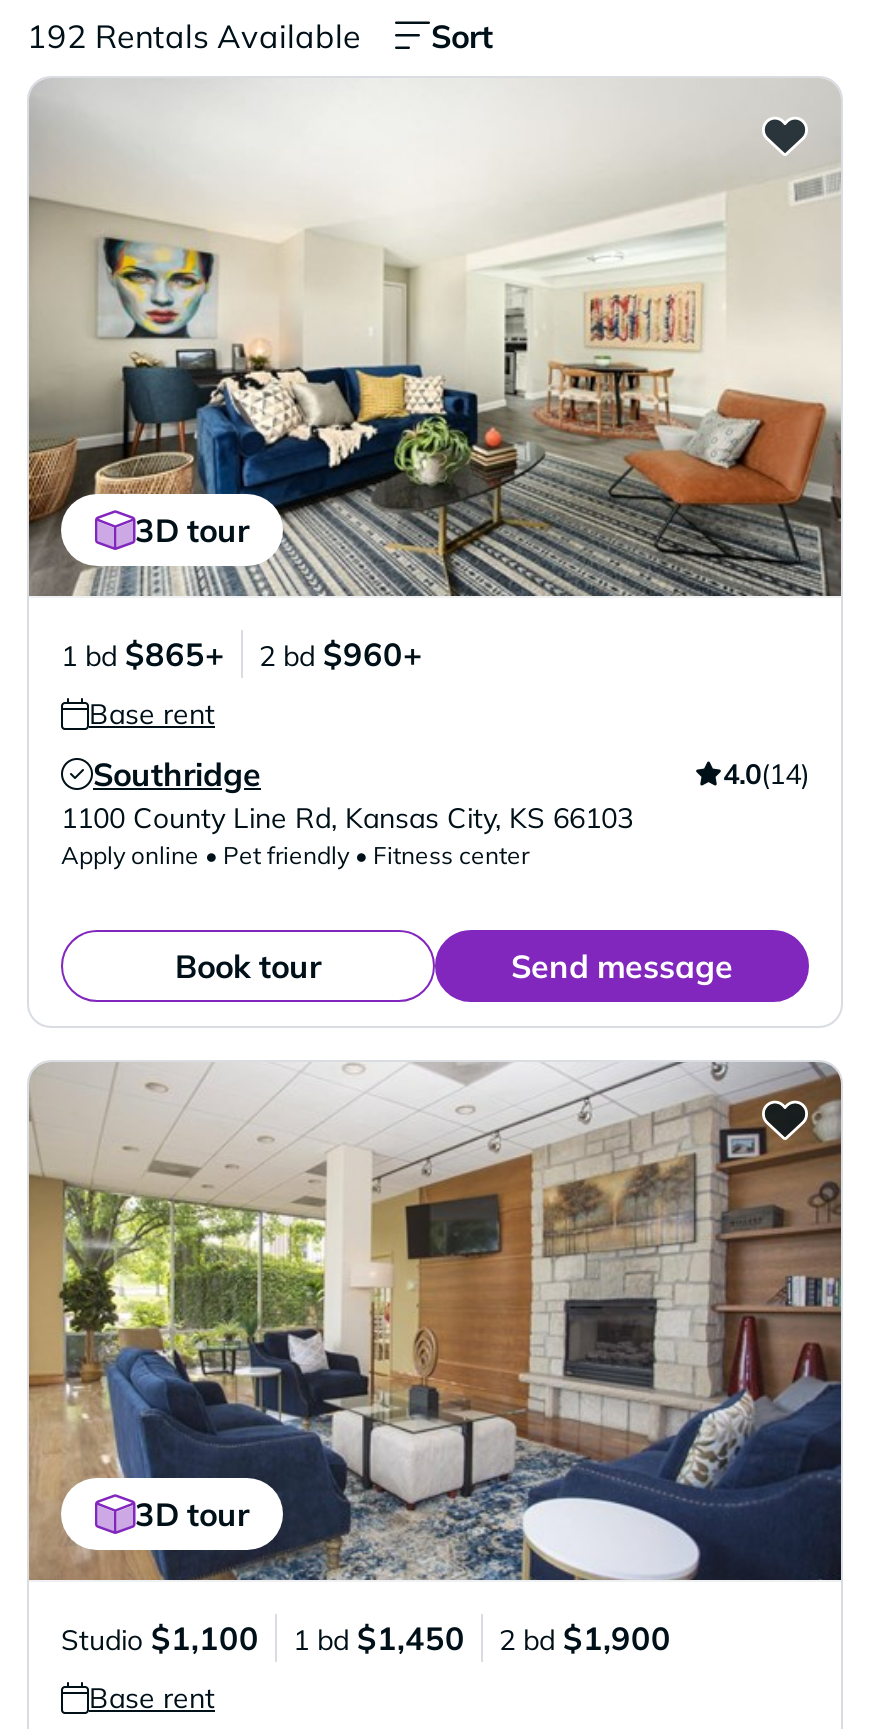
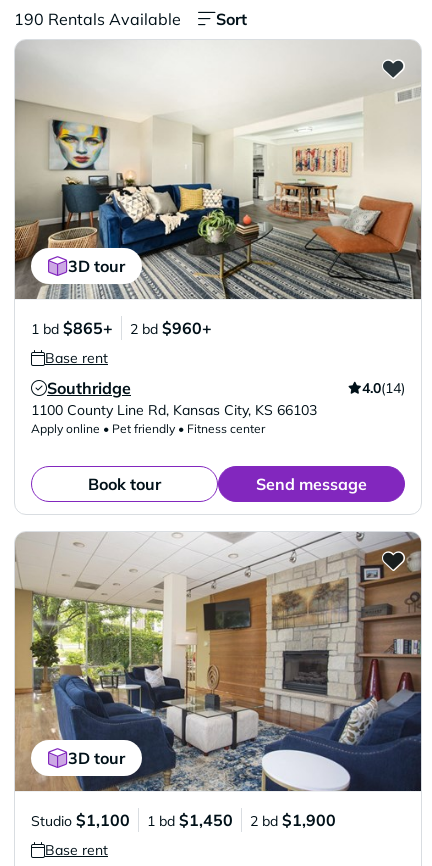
- 192 Rentals Available
+ 190 Rentals Available
